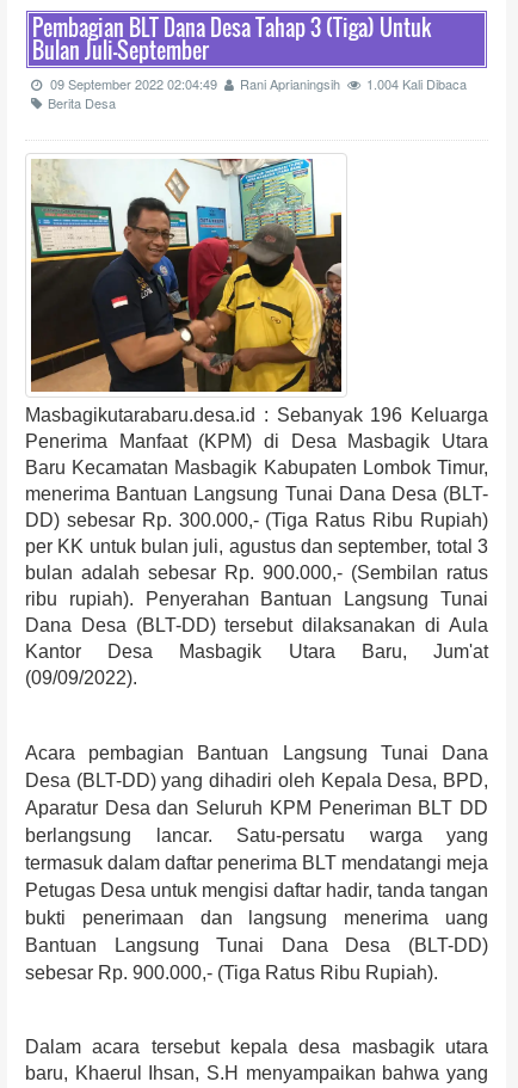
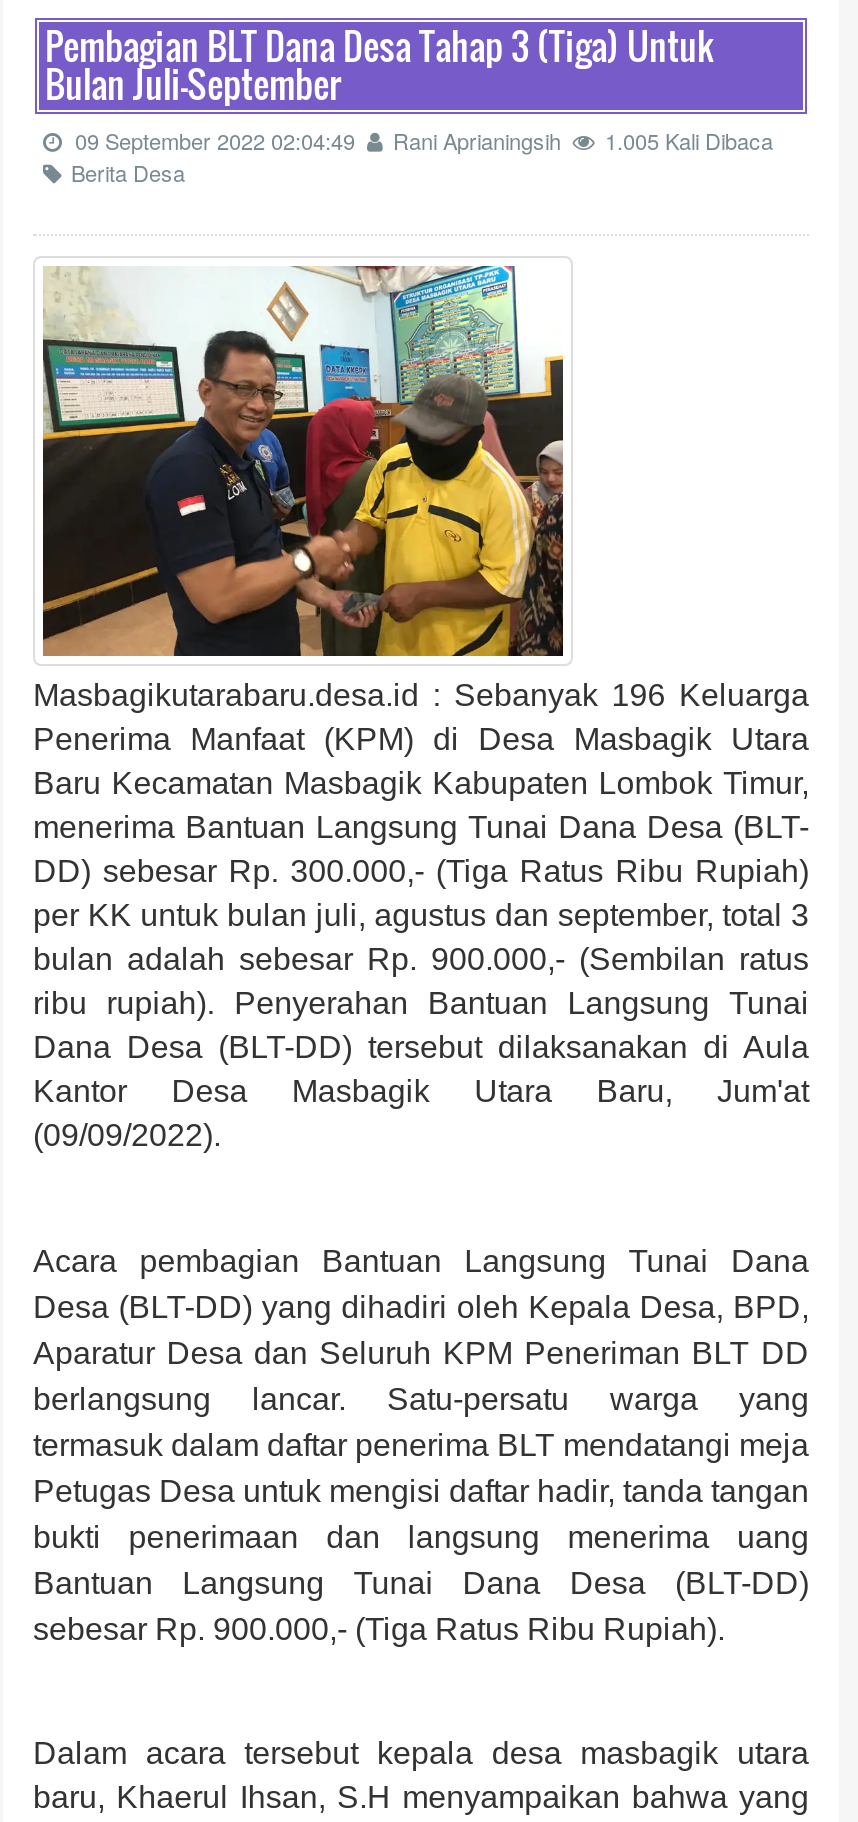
- 09 September 2022 02:04:49 Rani Aprianingsih 1.004 Kali Dibaca
+ 09 September 2022 02:04:49 Rani Aprianingsih 1.005 Kali Dibaca
